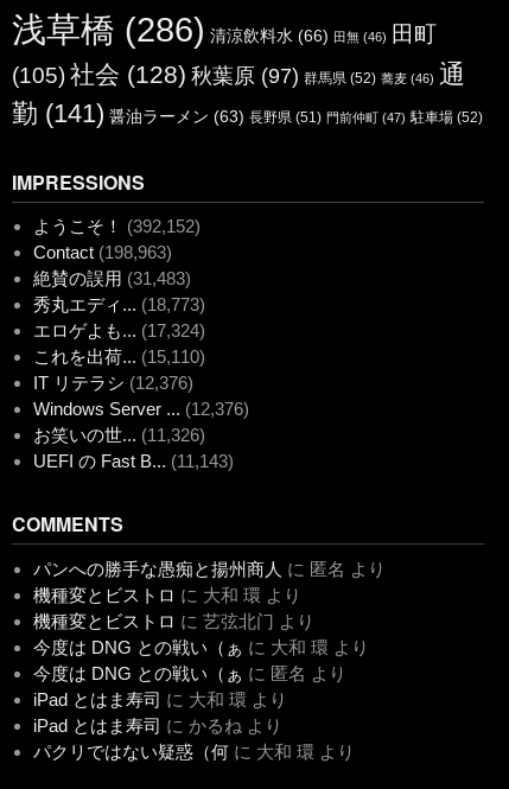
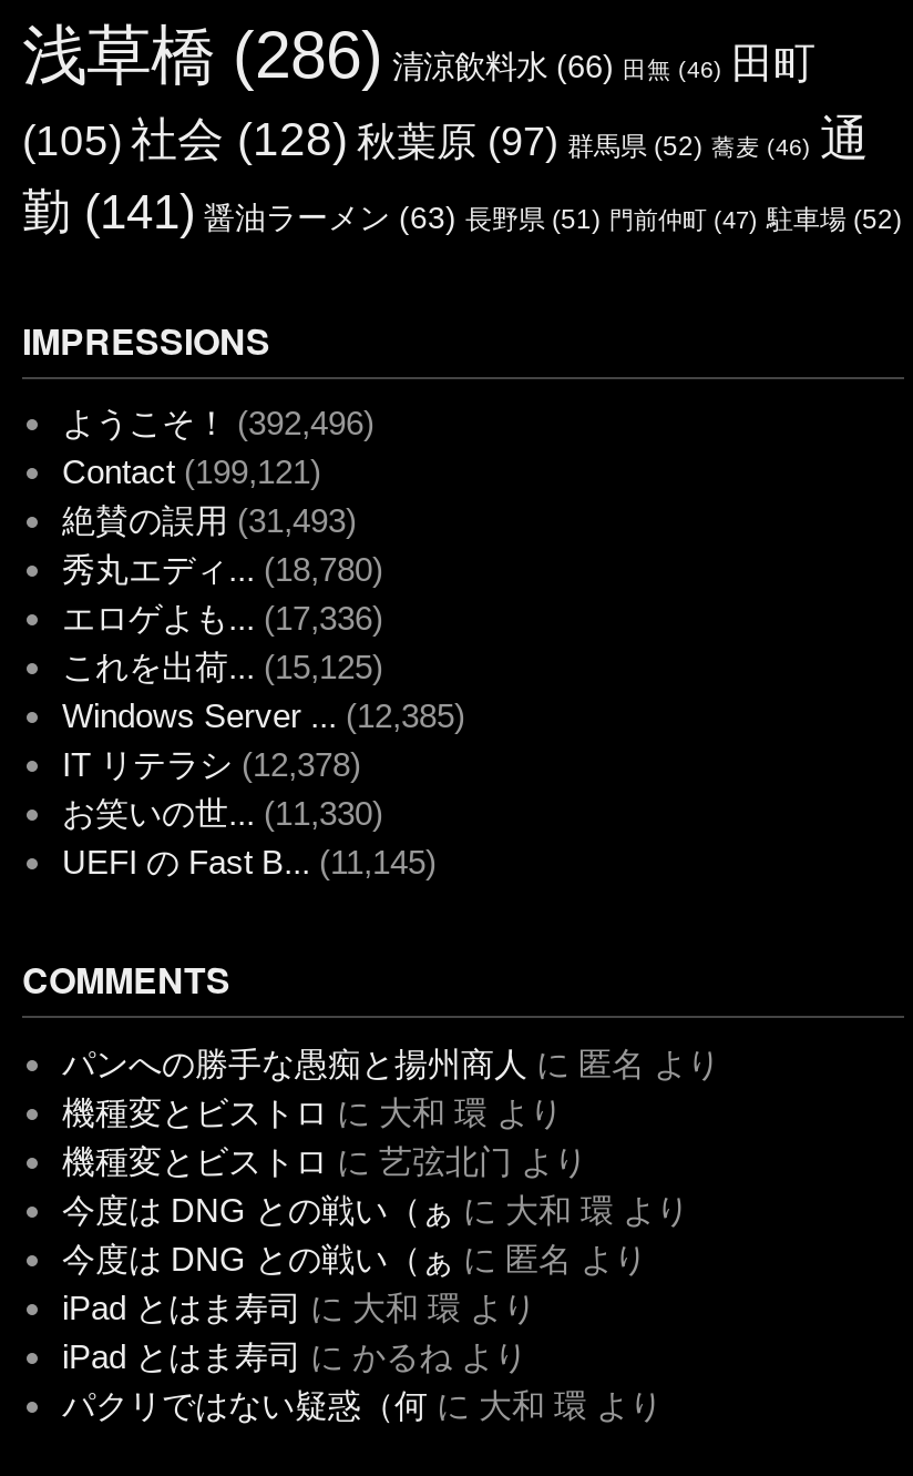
- ようこそ！(392,152)
- Contact (198,963)
- 絶賛の誤用(31,483)
- 秀丸エディ... (18,773)
- エロゲよも... (17,324)
- これを出荷... (15,110)
- IT リテラシ(12,376)
- Windows Server ... (12,376)
- お笑いの世... (11,326)
- UEFI の Fast B... (11,143)
+ ようこそ！(392,496)
+ Contact (199,121)
+ 絶賛の誤用(31,493)
+ 秀丸エディ... (18,780)
+ エロゲよも... (17,336)
+ これを出荷... (15,125)
+ Windows Server ... (12,385)
+ IT リテラシ(12,378)
+ お笑いの世... (11,330)
+ UEFI の Fast B... (11,145)
